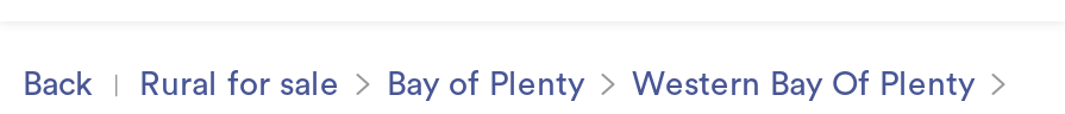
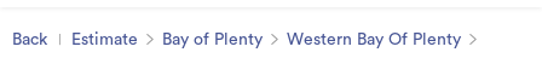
- Rural for sale
+ Estimate
